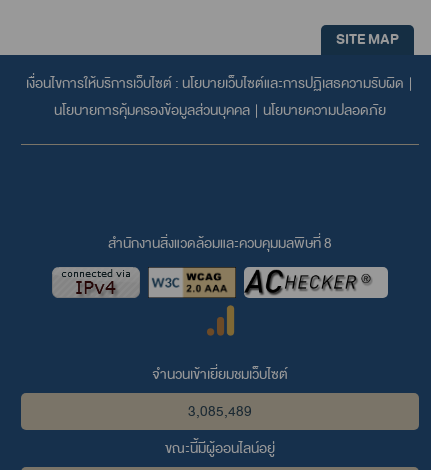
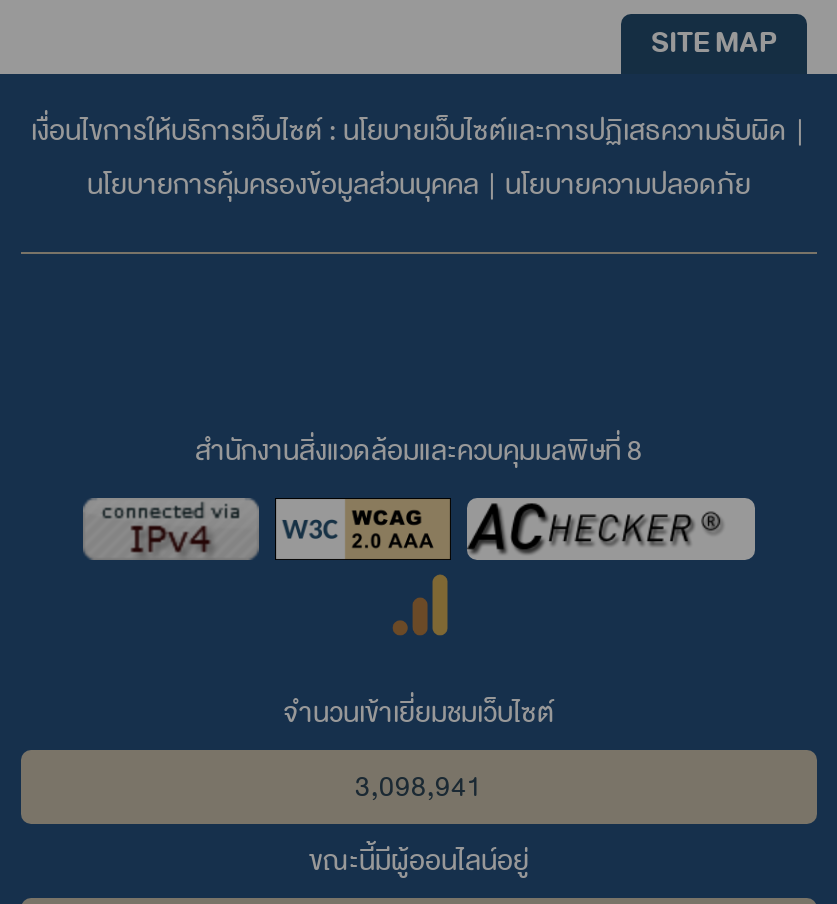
- 3,085,489
+ 3,098,941
